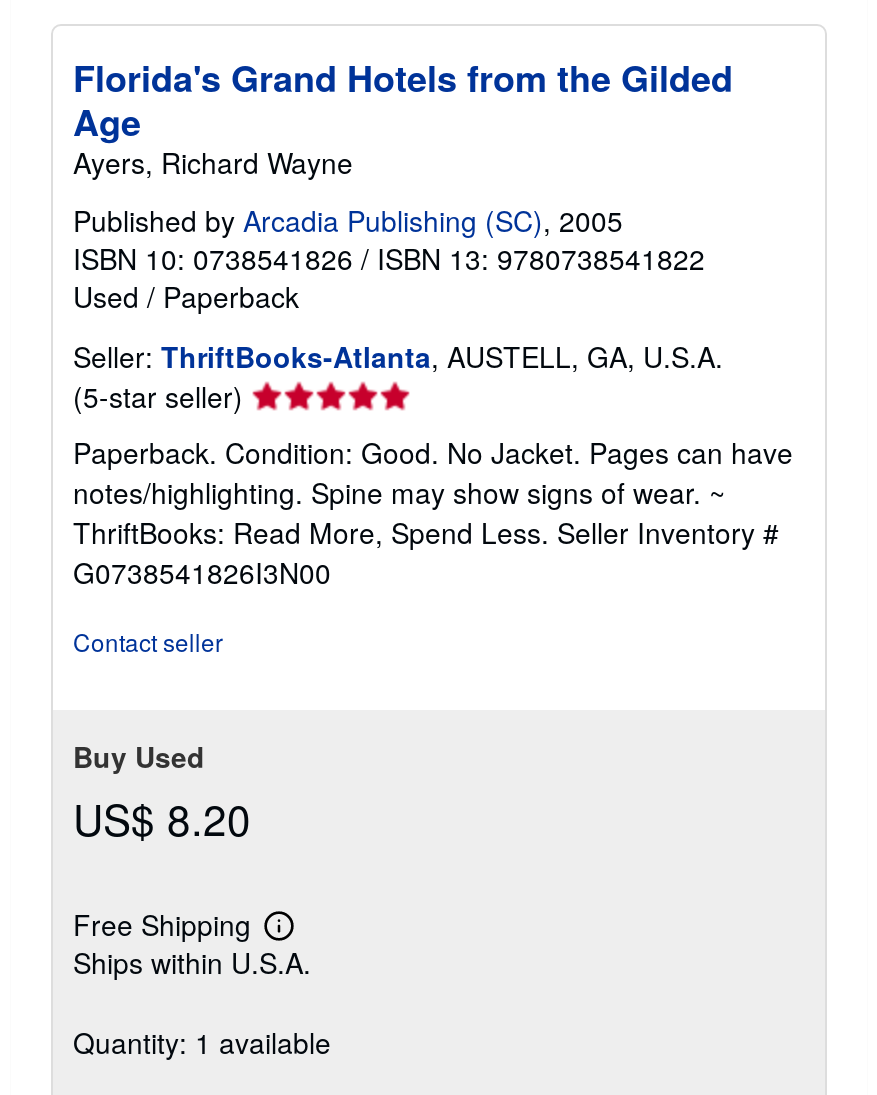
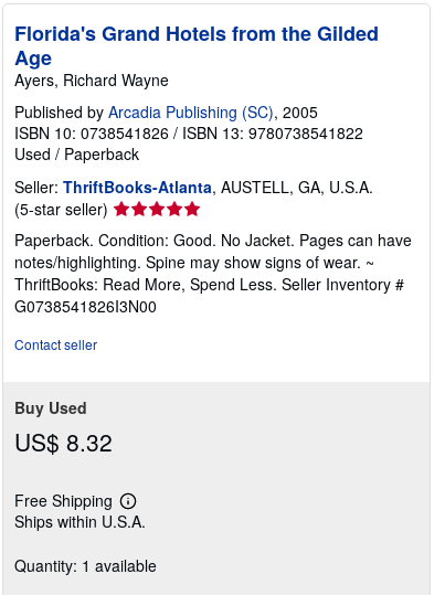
- US$ 8.20
+ US$ 8.32
